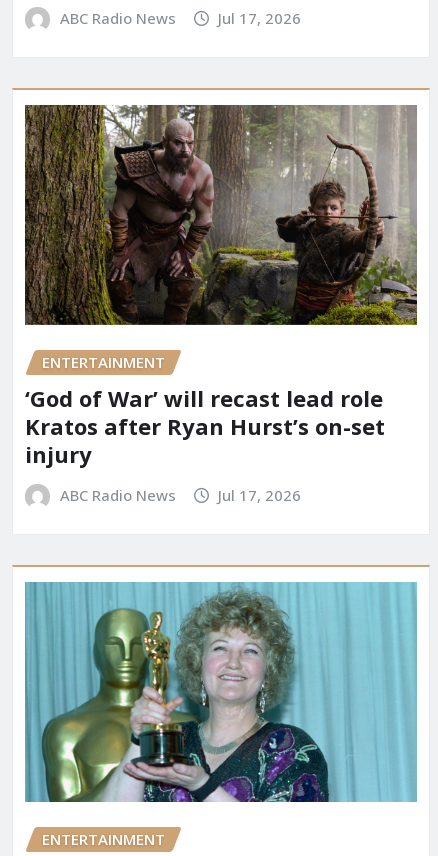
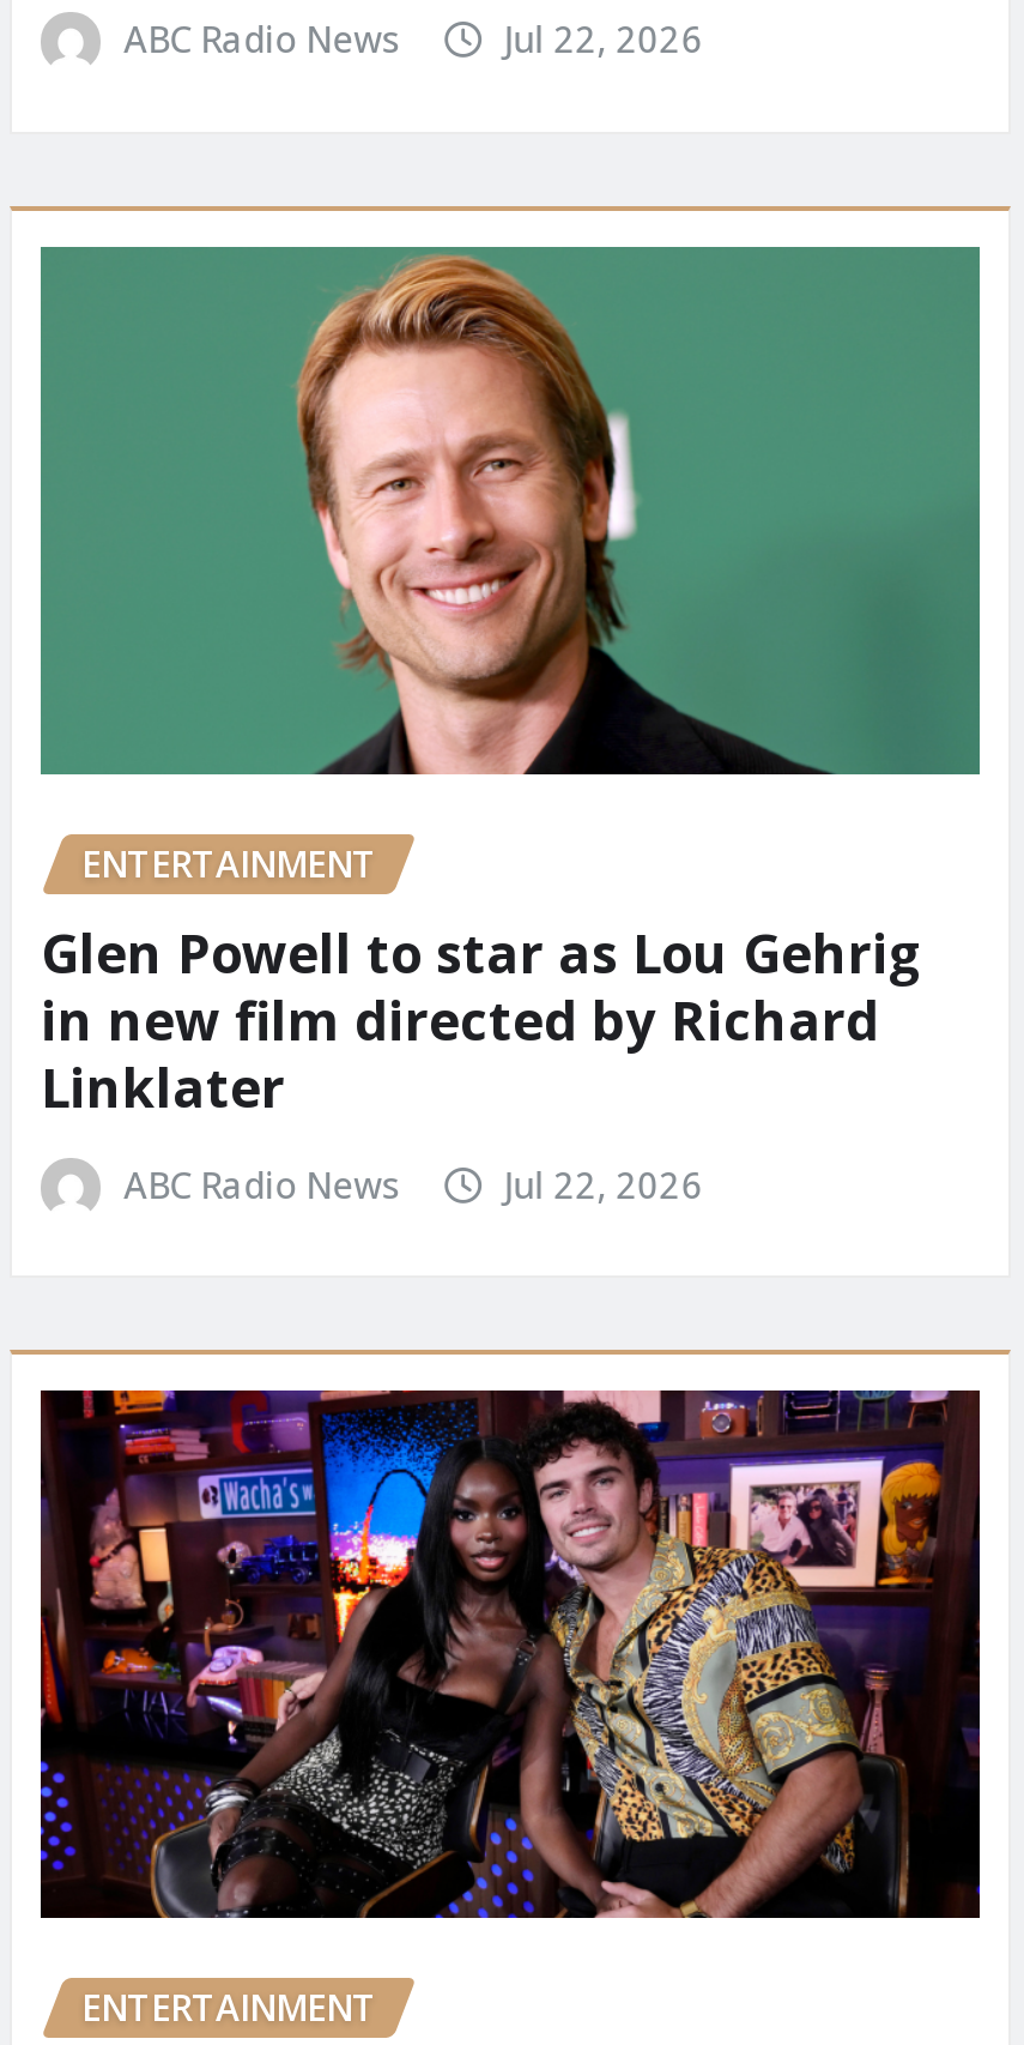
- Jul 17, 2026
+ Jul 22, 2026

- [image]
+ [image]

- ‘God of War’ will recast lead role
- Kratos after Ryan Hurst’s on-set
- injury
+ Glen Powell to star as Lou Gehrig
+ in new film directed by Richard
+ Linklater

- Jul 17, 2026
+ Jul 22, 2026

- [image]
+ [image]
